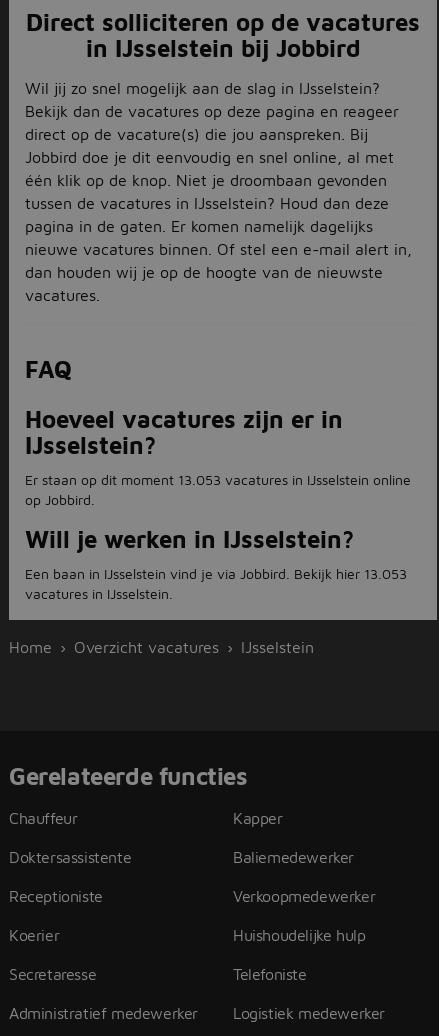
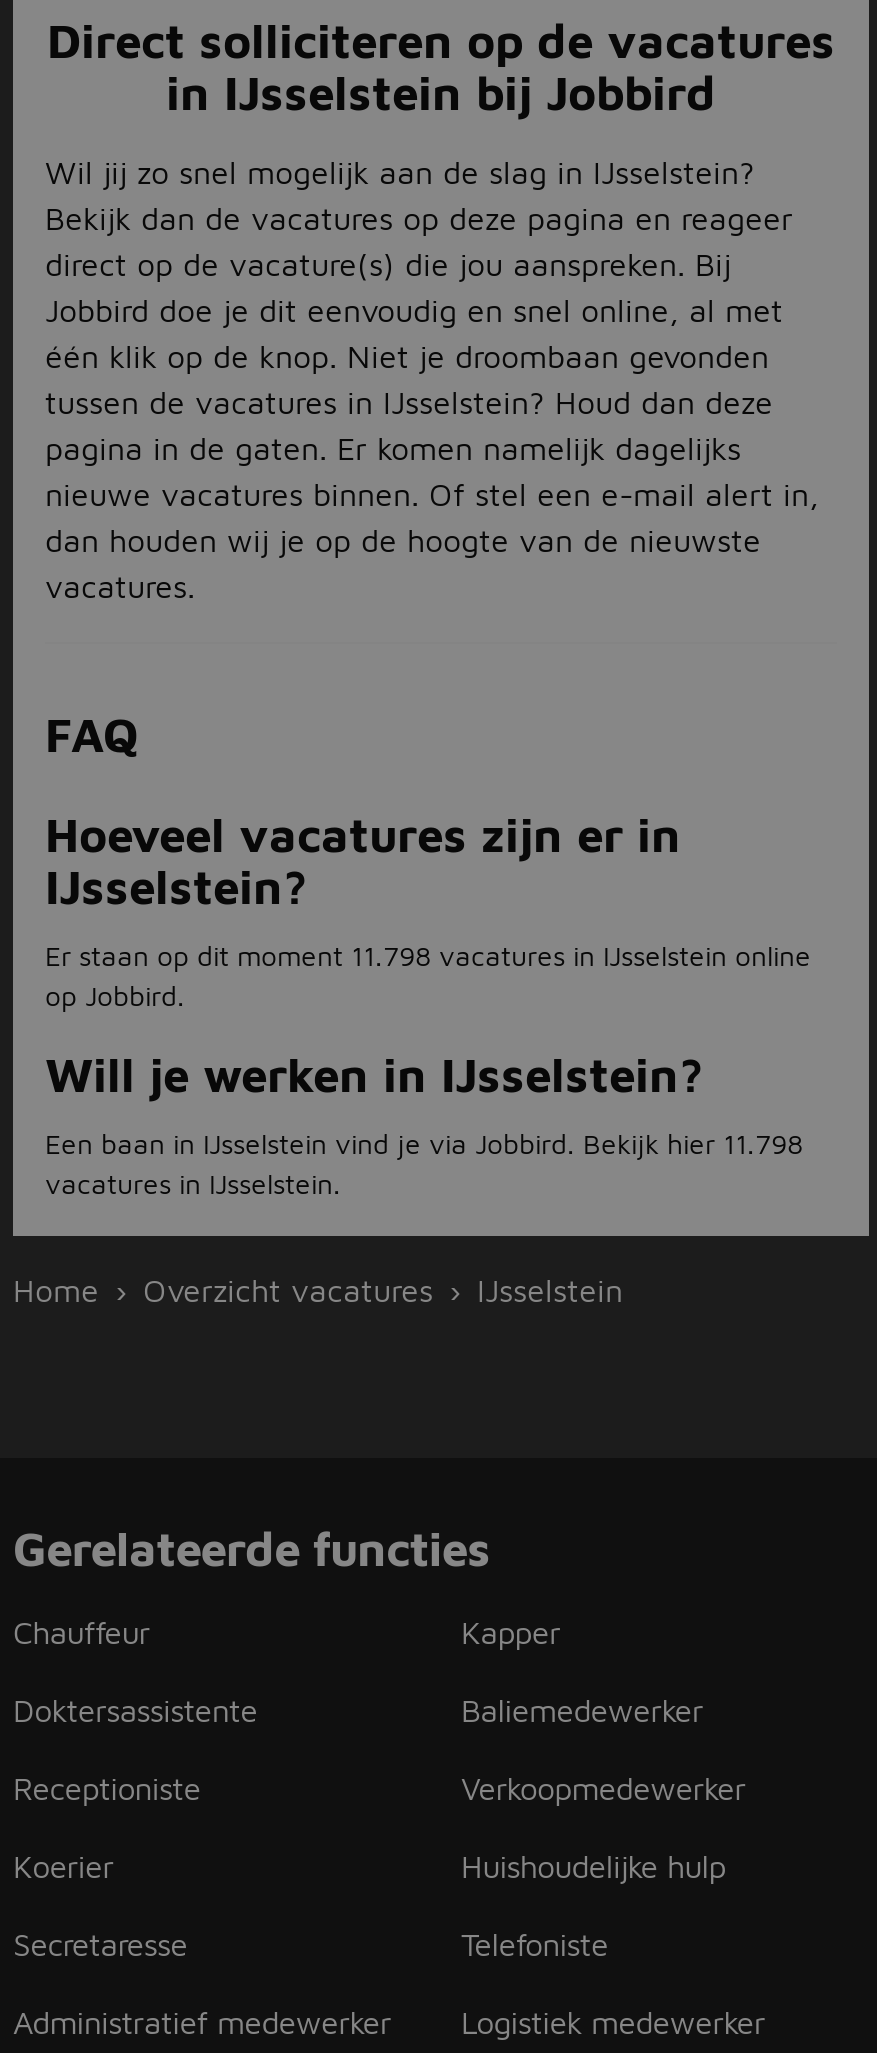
- Er staan op dit moment 13.053 vacatures in IJsselstein online
+ Er staan op dit moment 11.798 vacatures in IJsselstein online

- Een baan in IJsselstein vind je via Jobbird. Bekijk hier 13.053
+ Een baan in IJsselstein vind je via Jobbird. Bekijk hier 11.798
